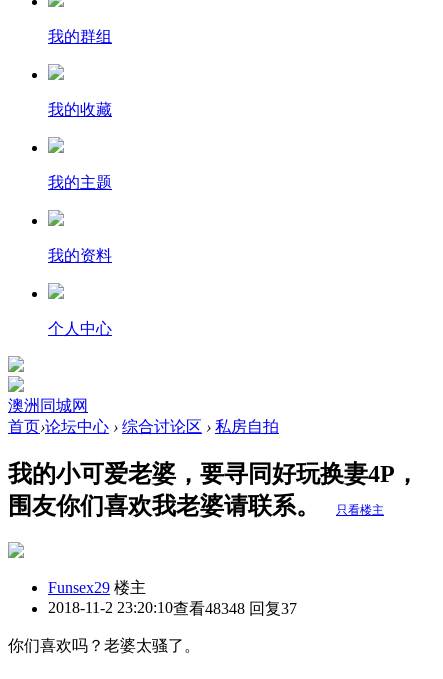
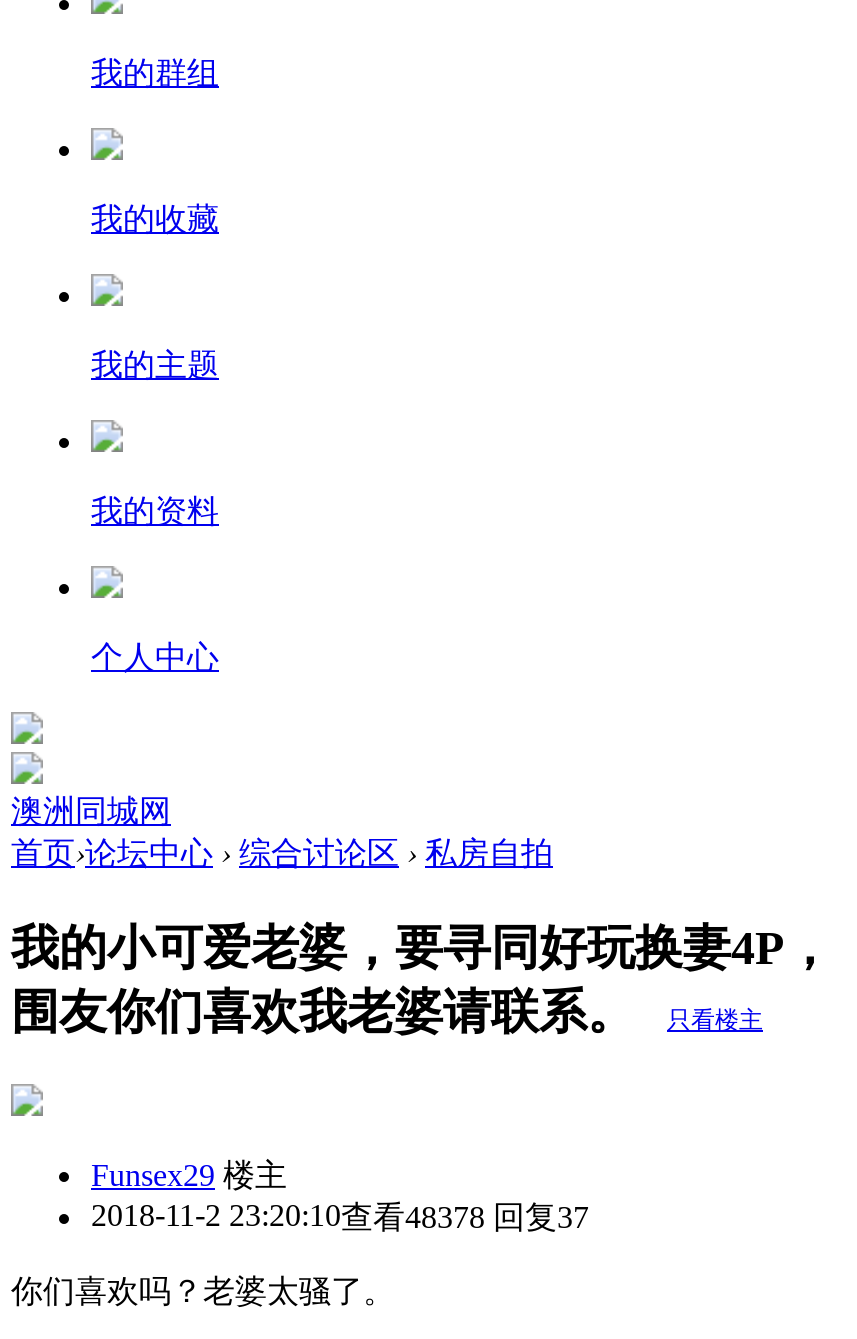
- 2018-11-2 23:20:10查看48348 回复37
+ 2018-11-2 23:20:10查看48378 回复37
